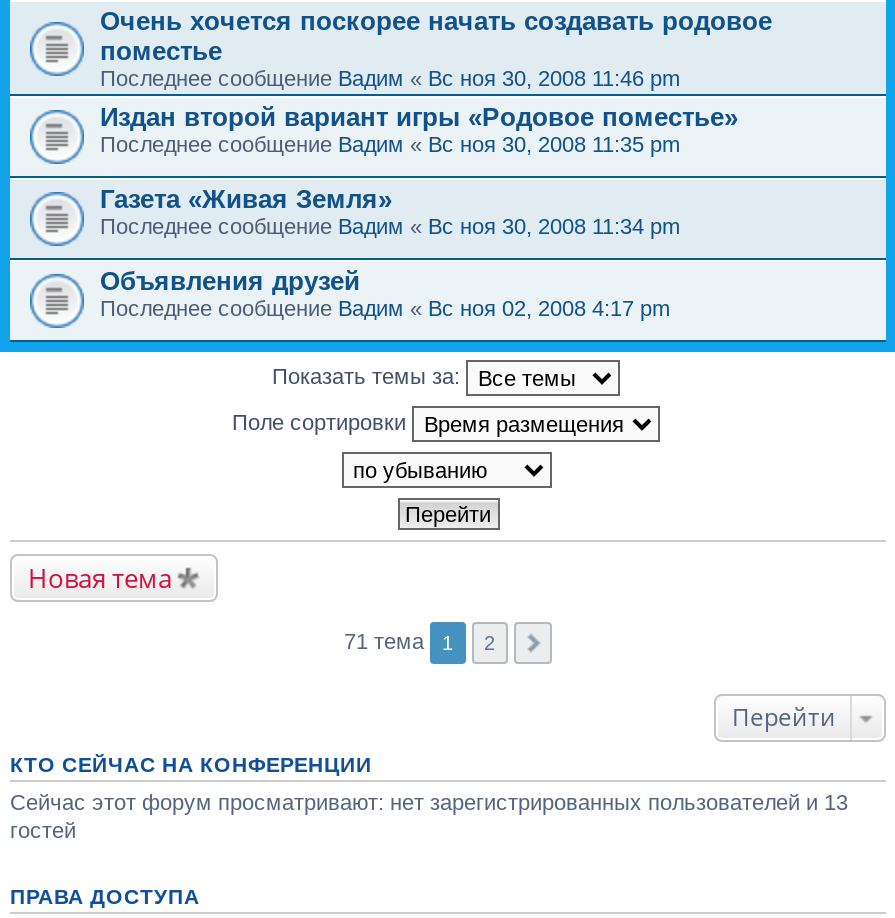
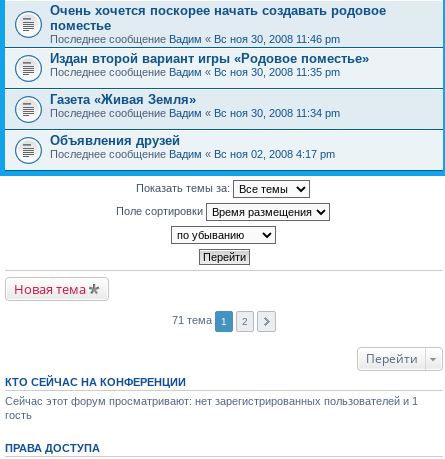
- Сейчас этот форум просматривают: нет зарегистрированных пользователей и 13
- гостей
+ Сейчас этот форум просматривают: нет зарегистрированных пользователей и 1
+ гость
